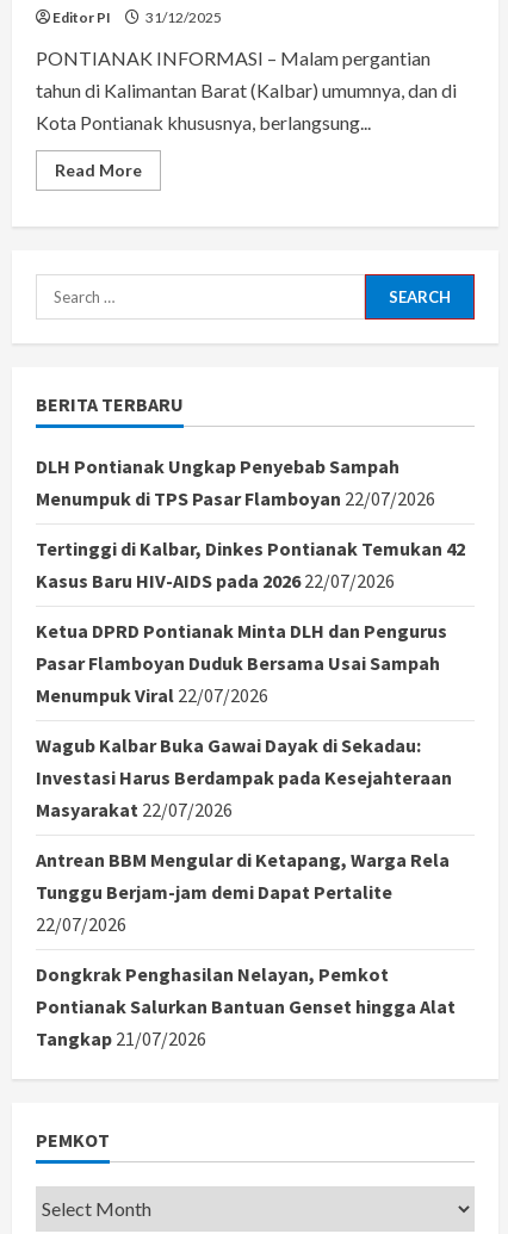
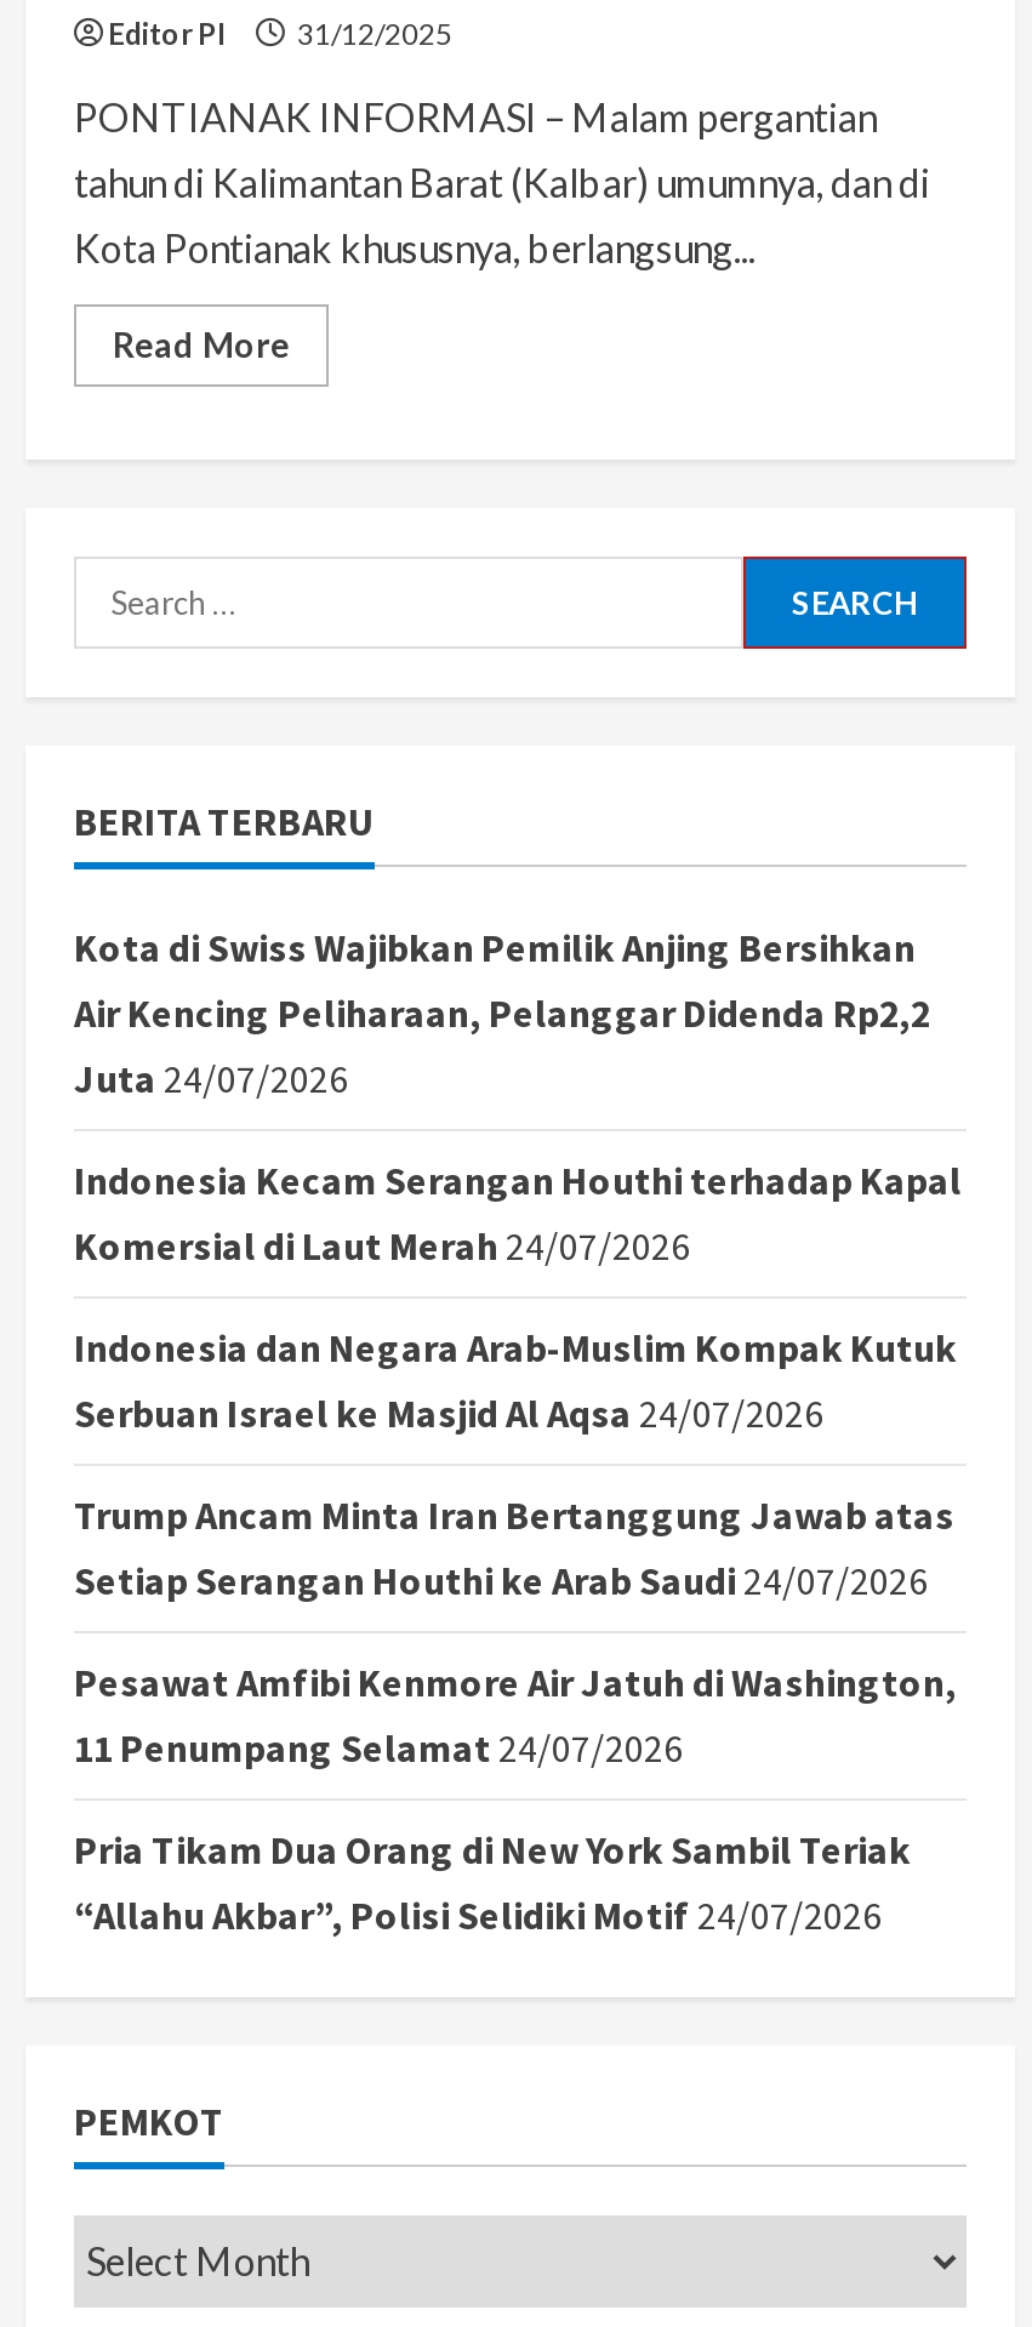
- DLH Pontianak Ungkap Penyebab Sampah
- Menumpuk di TPS Pasar Flamboyan 22/07/2026
+ Kota di Swiss Wajibkan Pemilik Anjing Bersihkan
+ Air Kencing Peliharaan, Pelanggar Didenda Rp2,2
+ Juta 24/07/2026

- Tertinggi di Kalbar, Dinkes Pontianak Temukan 42
- Kasus Baru HIV-AIDS pada 2026 22/07/2026
+ Indonesia Kecam Serangan Houthi terhadap Kapal
+ Komersial di Laut Merah 24/07/2026

- Ketua DPRD Pontianak Minta DLH dan Pengurus
- Pasar Flamboyan Duduk Bersama Usai Sampah
- Menumpuk Viral 22/07/2026
+ Indonesia dan Negara Arab-Muslim Kompak Kutuk
+ Serbuan Israel ke Masjid Al Aqsa 24/07/2026

- Wagub Kalbar Buka Gawai Dayak di Sekadau:
- Investasi Harus Berdampak pada Kesejahteraan
- Masyarakat 22/07/2026
+ Trump Ancam Minta Iran Bertanggung Jawab atas
+ Setiap Serangan Houthi ke Arab Saudi 24/07/2026

- Antrean BBM Mengular di Ketapang, Warga Rela
- Tunggu Berjam-jam demi Dapat Pertalite
- 22/07/2026
+ Pesawat Amfibi Kenmore Air Jatuh di Washington,
+ 11 Penumpang Selamat 24/07/2026

- Dongkrak Penghasilan Nelayan, Pemkot
- Pontianak Salurkan Bantuan Genset hingga Alat
- Tangkap 21/07/2026
+ Pria Tikam Dua Orang di New York Sambil Teriak
+ “Allahu Akbar”, Polisi Selidiki Motif 24/07/2026
